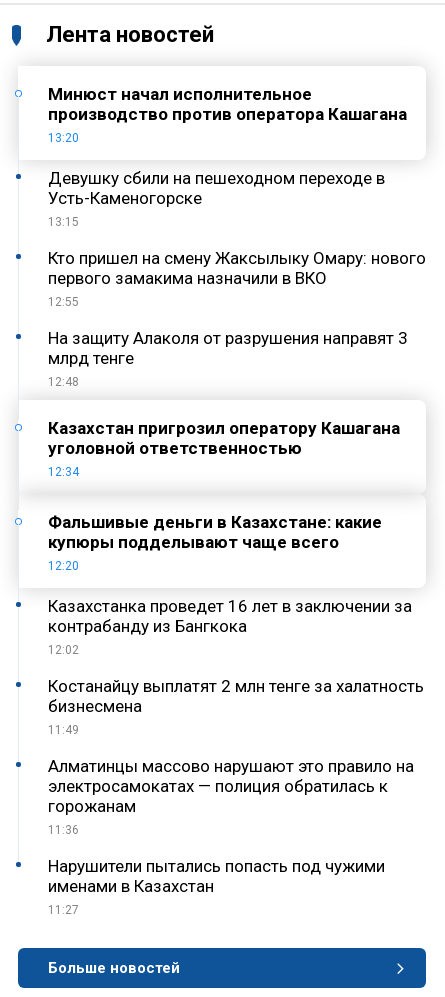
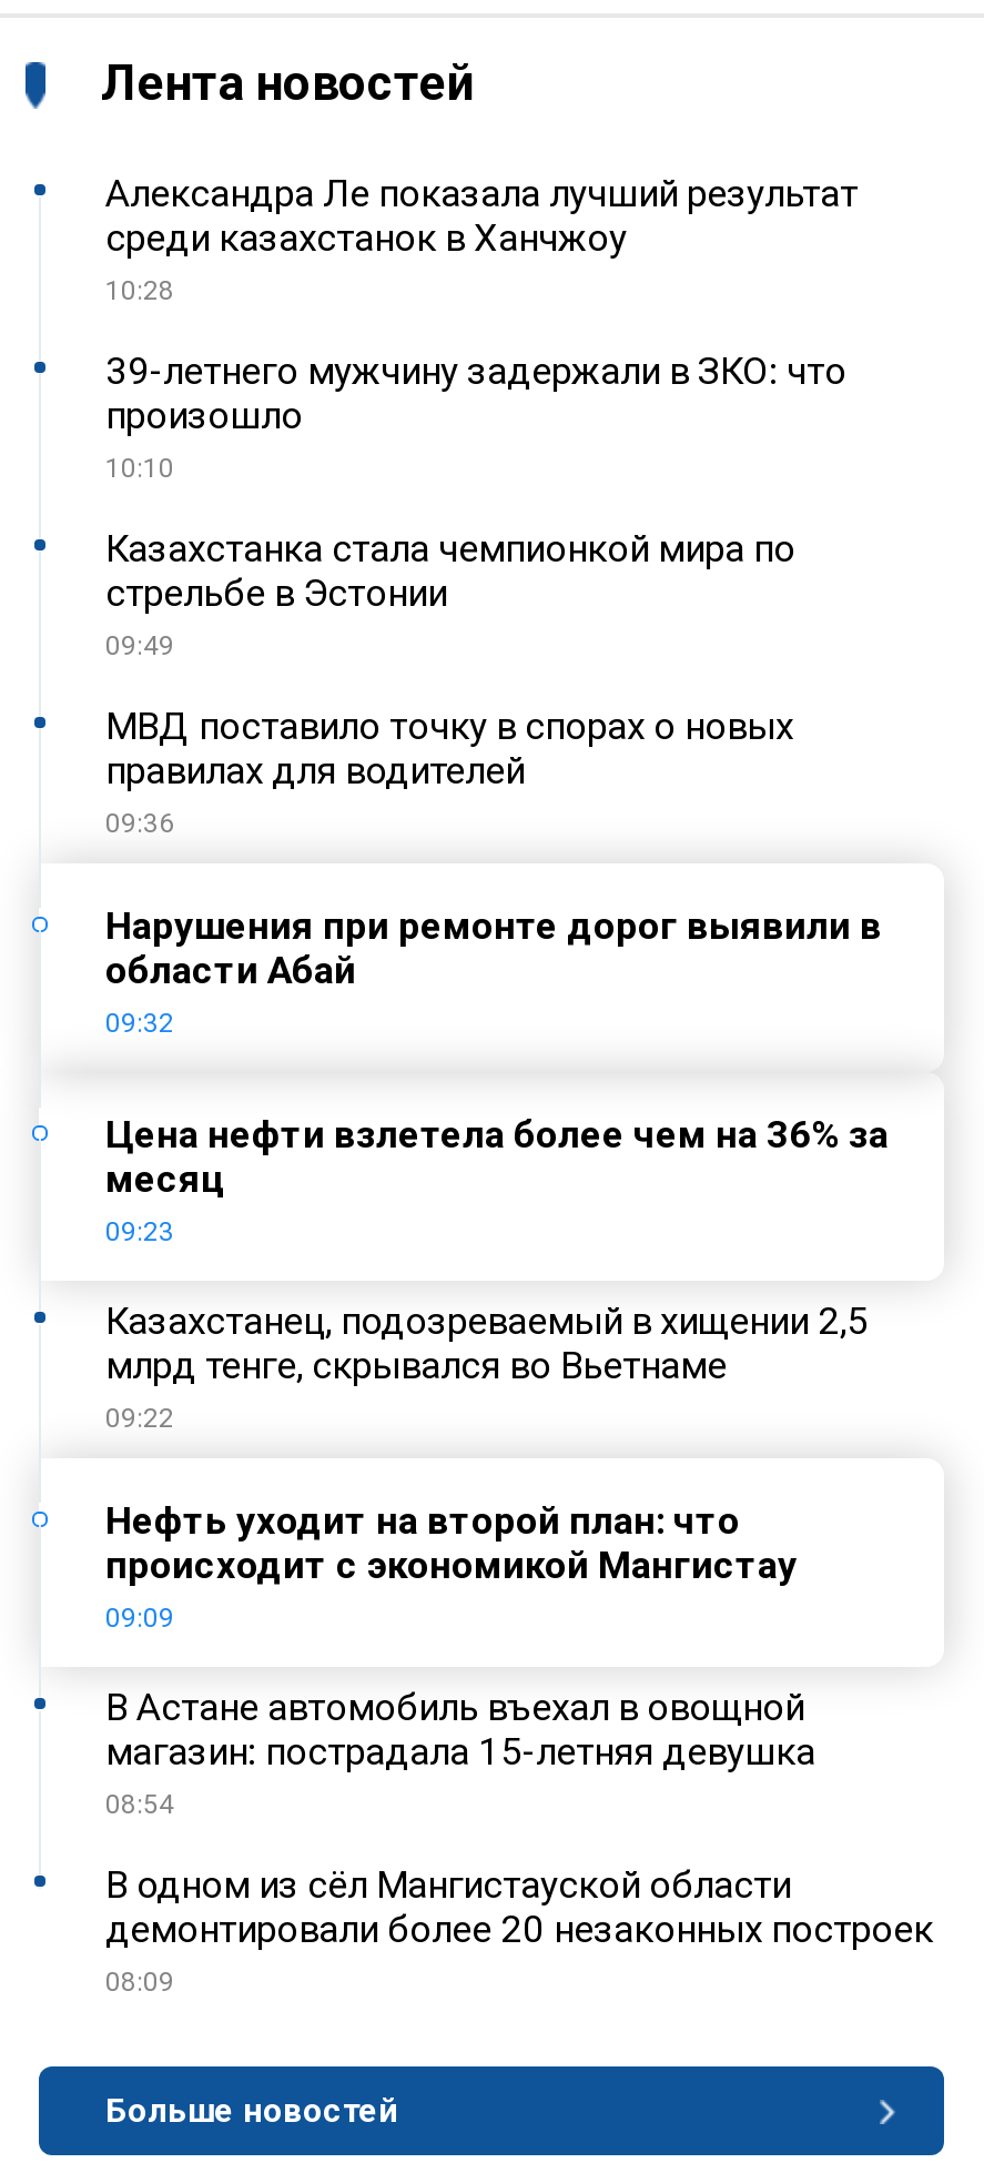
- Минюст начал исполнительное
- производство против оператора Кашагана
- 13:20
+ Александра Ле показала лучший результат
+ среди казахстанок в Ханчжоу
+ 10:28

- Девушку сбили на пешеходном переходе в
- Усть-Каменогорске
- 13:15
+ 39-летнего мужчину задержали в ЗКО: что
+ произошло
+ 10:10

- Кто пришел на смену Жаксылыку Омару: нового
- первого замакима назначили в ВКО
- 12:55
+ Казахстанка стала чемпионкой мира по
+ стрельбе в Эстонии
+ 09:49

- На защиту Алаколя от разрушения направят 3
- млрд тенге
- 12:48
+ МВД поставило точку в спорах о новых
+ правилах для водителей
+ 09:36

- Казахстан пригрозил оператору Кашагана
- уголовной ответственностью
- 12:34
+ Нарушения при ремонте дорог выявили в
+ области Абай
+ 09:32

- Фальшивые деньги в Казахстане: какие
- купюры подделывают чаще всего
- 12:20
+ Цена нефти взлетела более чем на 36% за
+ месяц
+ 09:23

- Казахстанка проведет 16 лет в заключении за
- контрабанду из Бангкока
- 12:02
+ Казахстанец, подозреваемый в хищении 2,5
+ млрд тенге, скрывался во Вьетнаме
+ 09:22

- Костанайцу выплатят 2 млн тенге за халатность
- бизнесмена
- 11:49
+ Нефть уходит на второй план: что
+ происходит с экономикой Мангистау
+ 09:09

- Алматинцы массово нарушают это правило на
- электросамокатах — полиция обратилась к
- горожанам
- 11:36
+ В Астане автомобиль въехал в овощной
+ магазин: пострадала 15-летняя девушка
+ 08:54

- Нарушители пытались попасть под чужими
- именами в Казахстан
- 11:27
+ В одном из сёл Мангистауской области
+ демонтировали более 20 незаконных построек
+ 08:09
